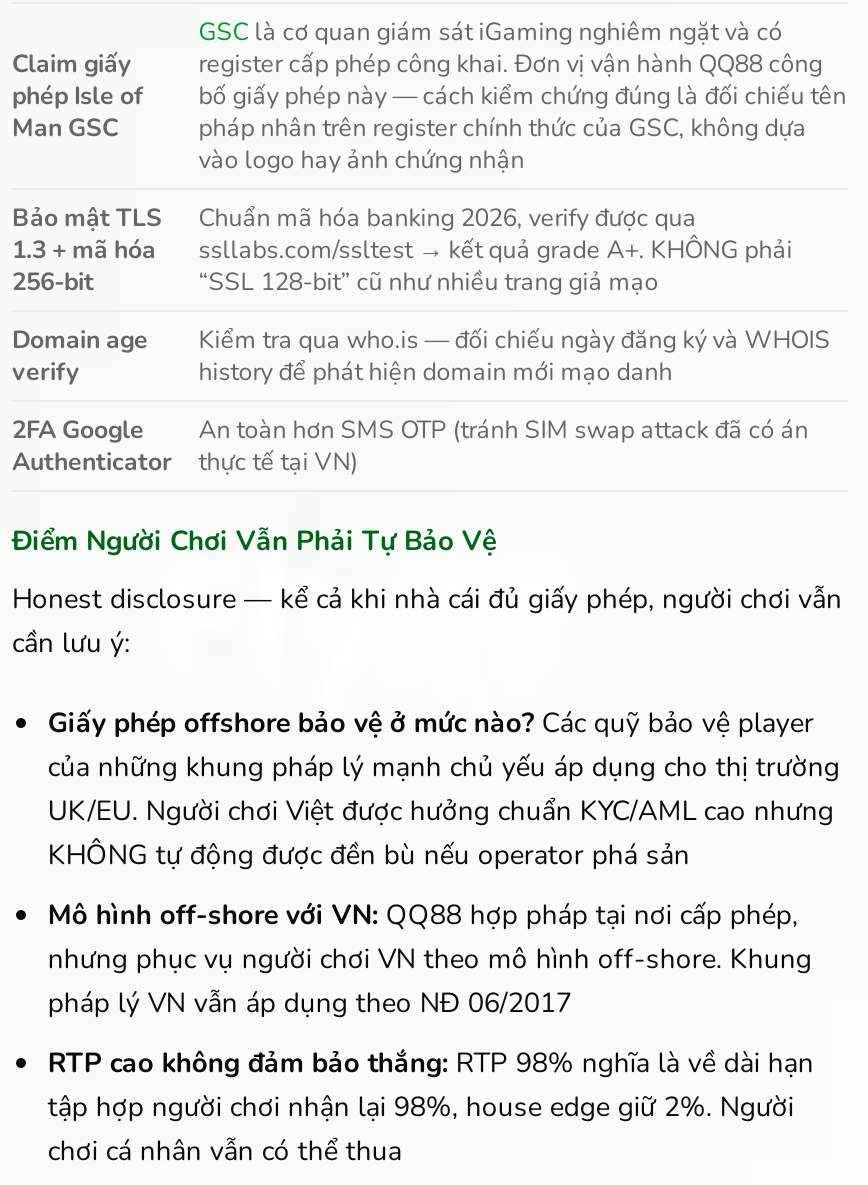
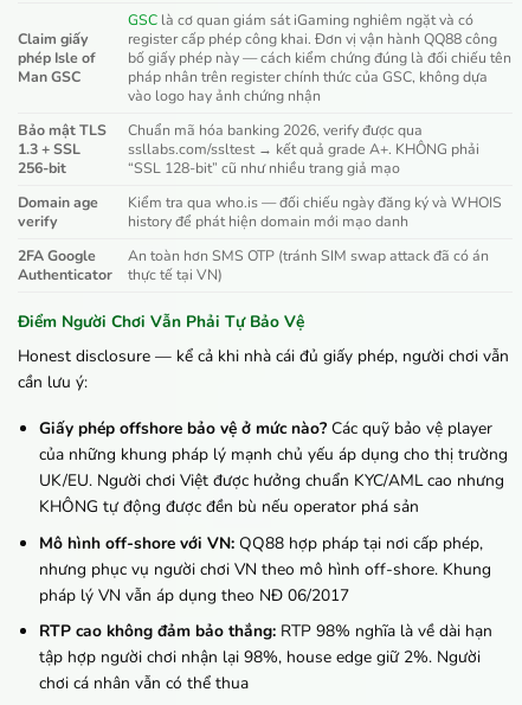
- 1.3 + mã hóa
+ 1.3 + SSL
